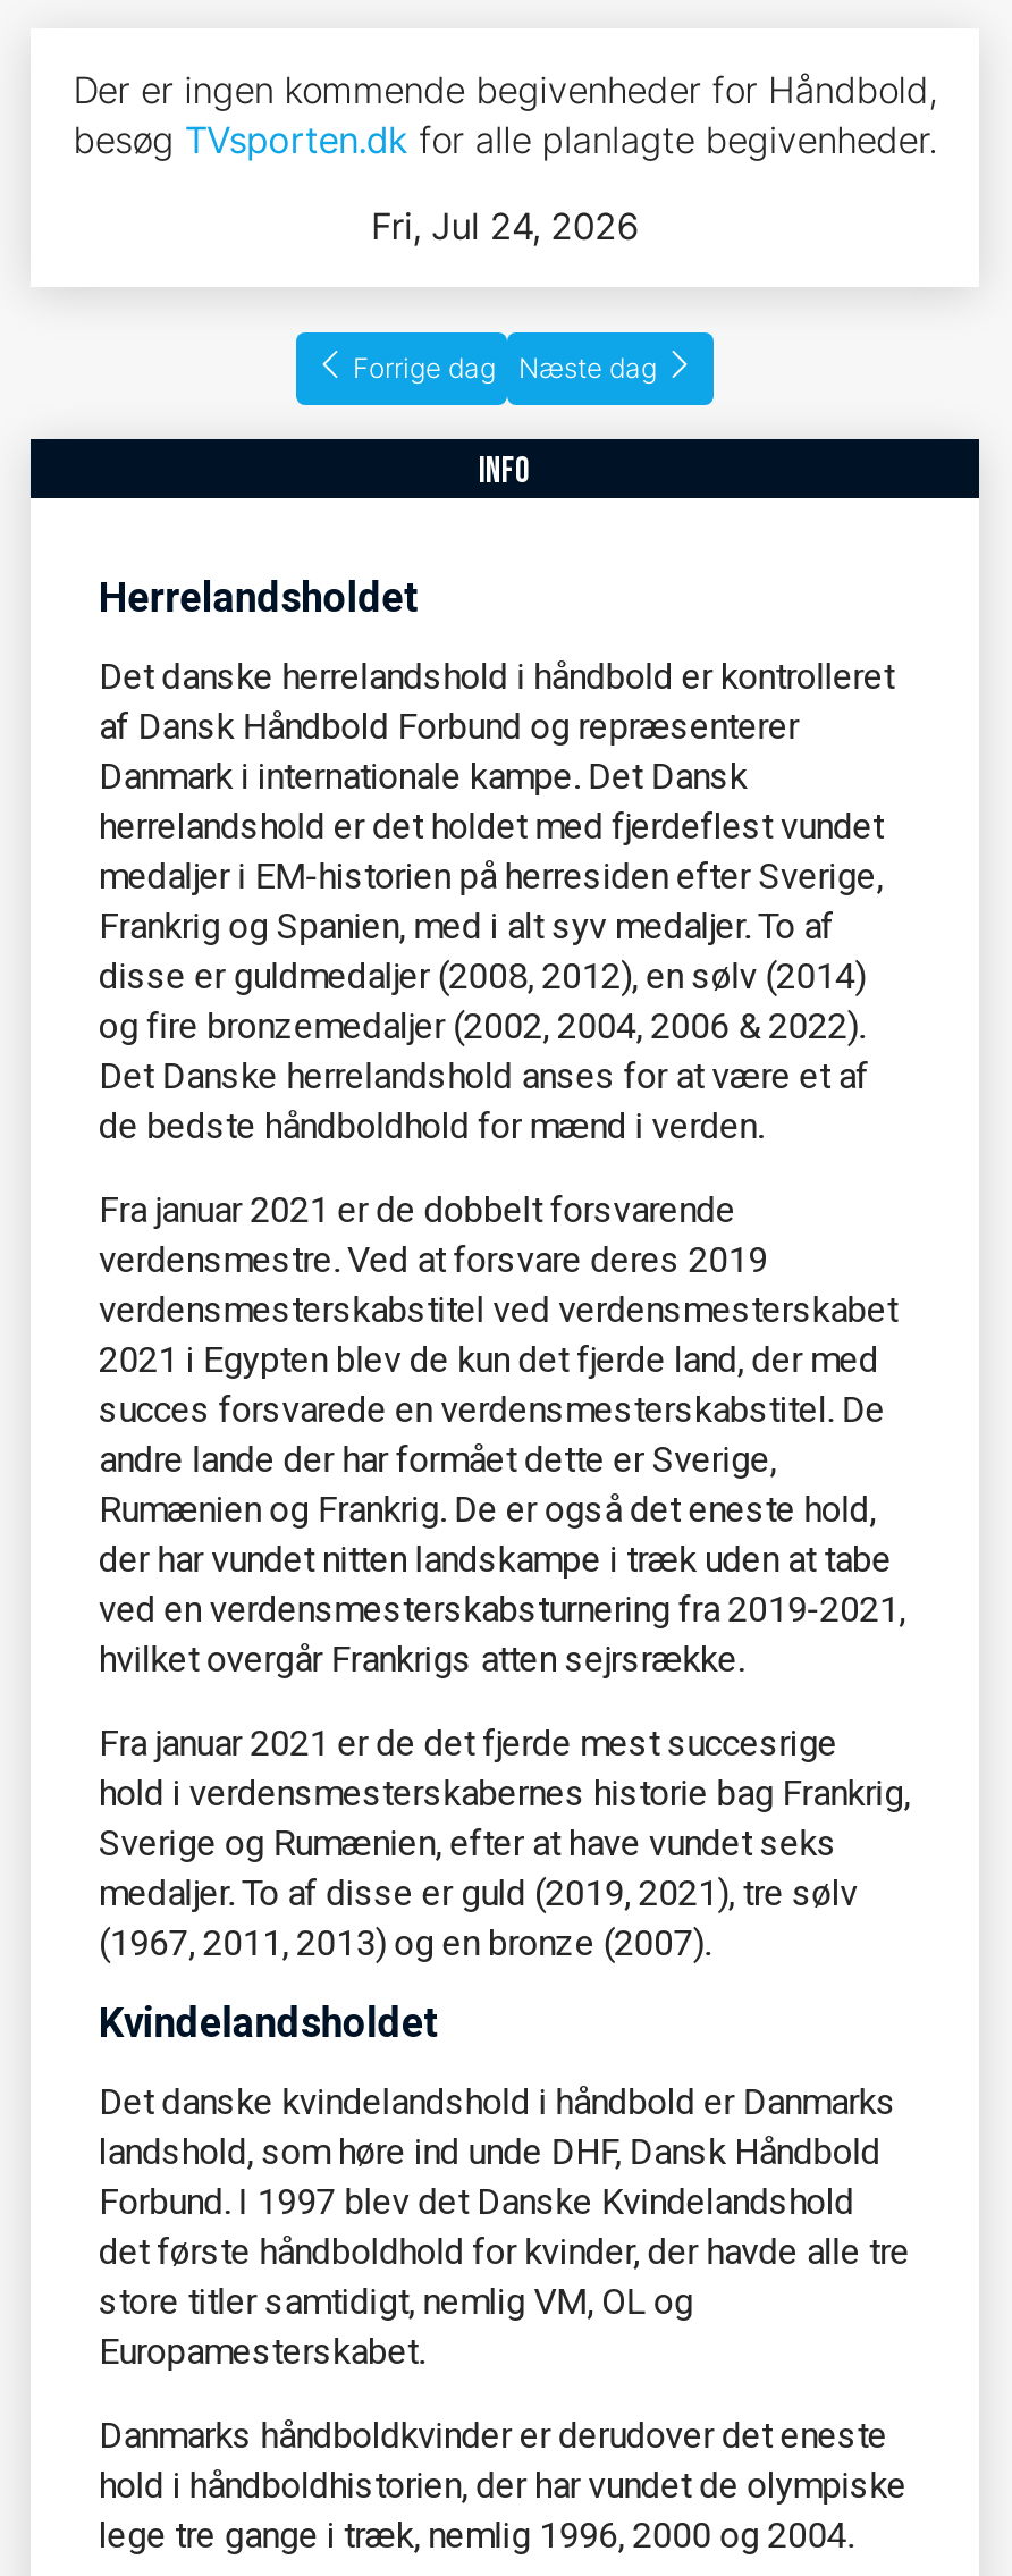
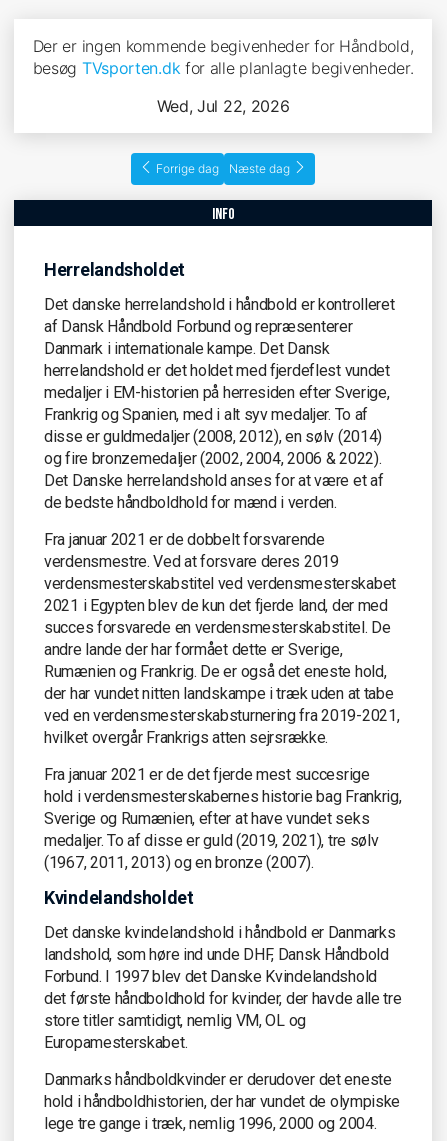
- Fri, Jul 24, 2026
+ Wed, Jul 22, 2026
